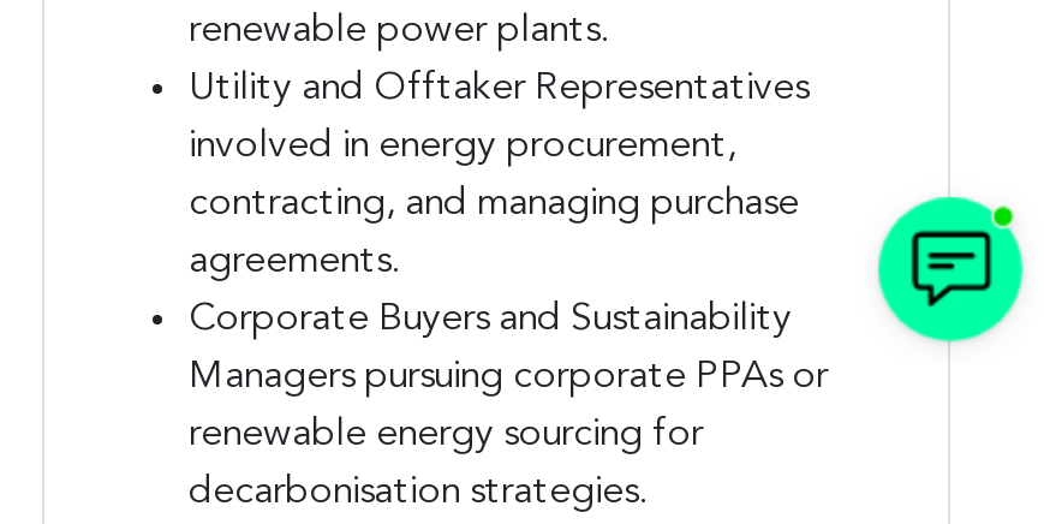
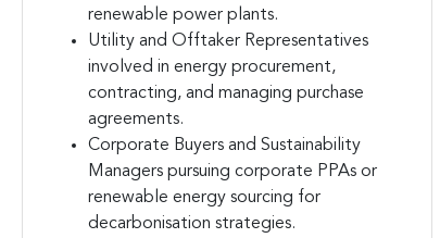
- [image]
